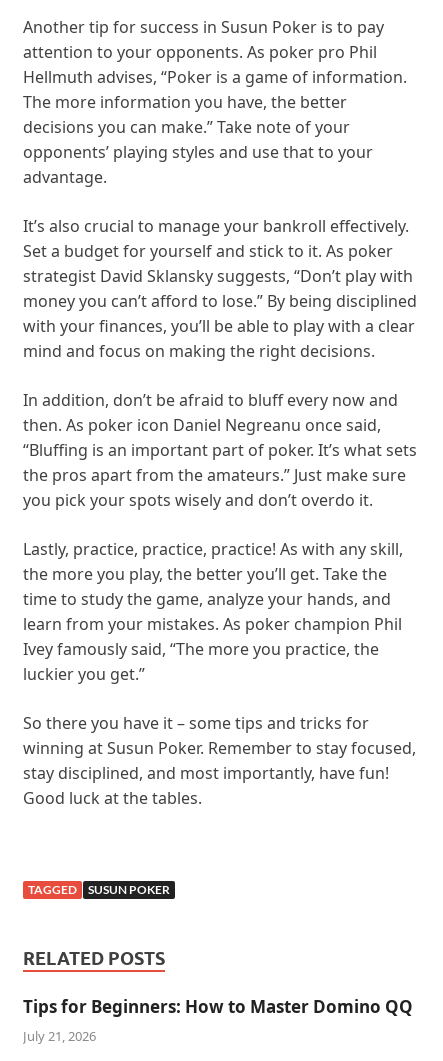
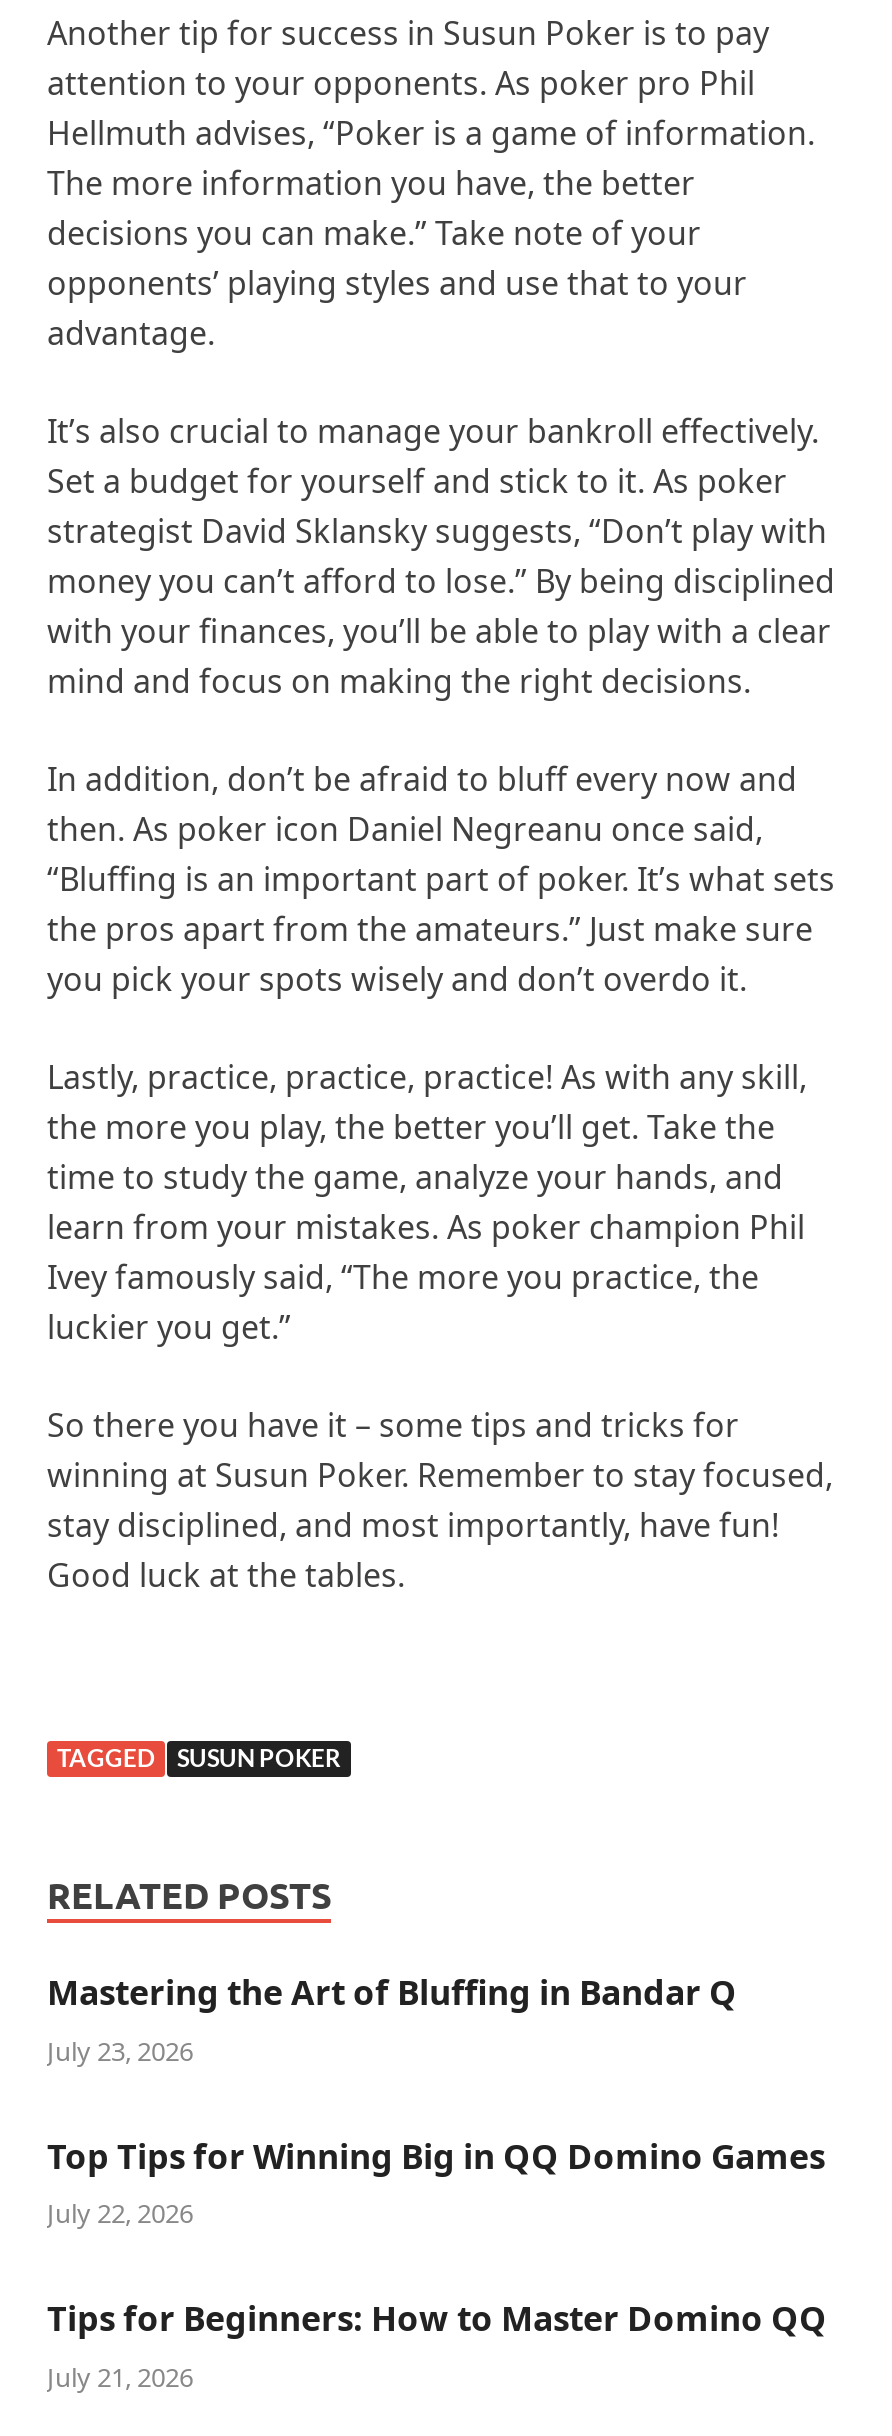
+ Mastering the Art of Bluffing in Bandar Q
+ July 23, 2026
+ Top Tips for Winning Big in QQ Domino Games
+ July 22, 2026
